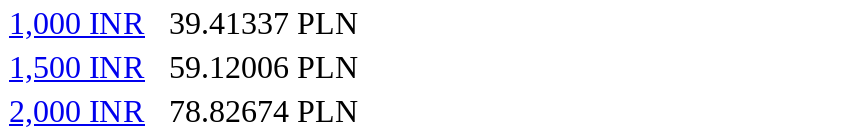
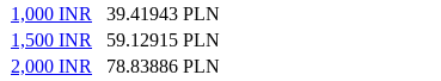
- 1,000 INR 39.41337 PLN
+ 1,000 INR 39.41943 PLN

- 1,500 INR 59.12006 PLN
+ 1,500 INR 59.12915 PLN

- 2,000 INR 78.82674 PLN
+ 2,000 INR 78.83886 PLN
